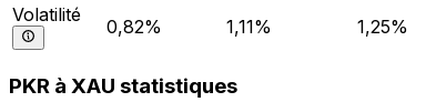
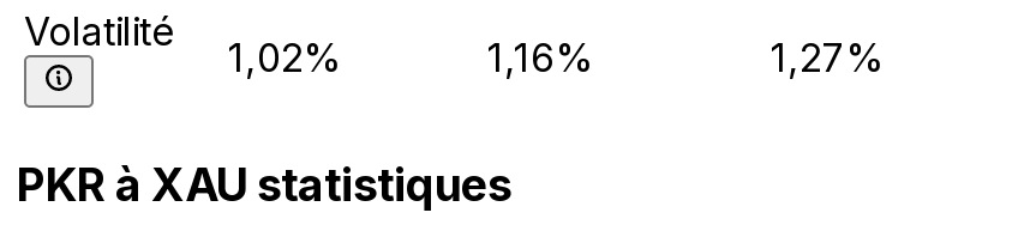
- 0,82%
+ 1,02%

- 1,11%
+ 1,16%

- 1,25%
+ 1,27%
